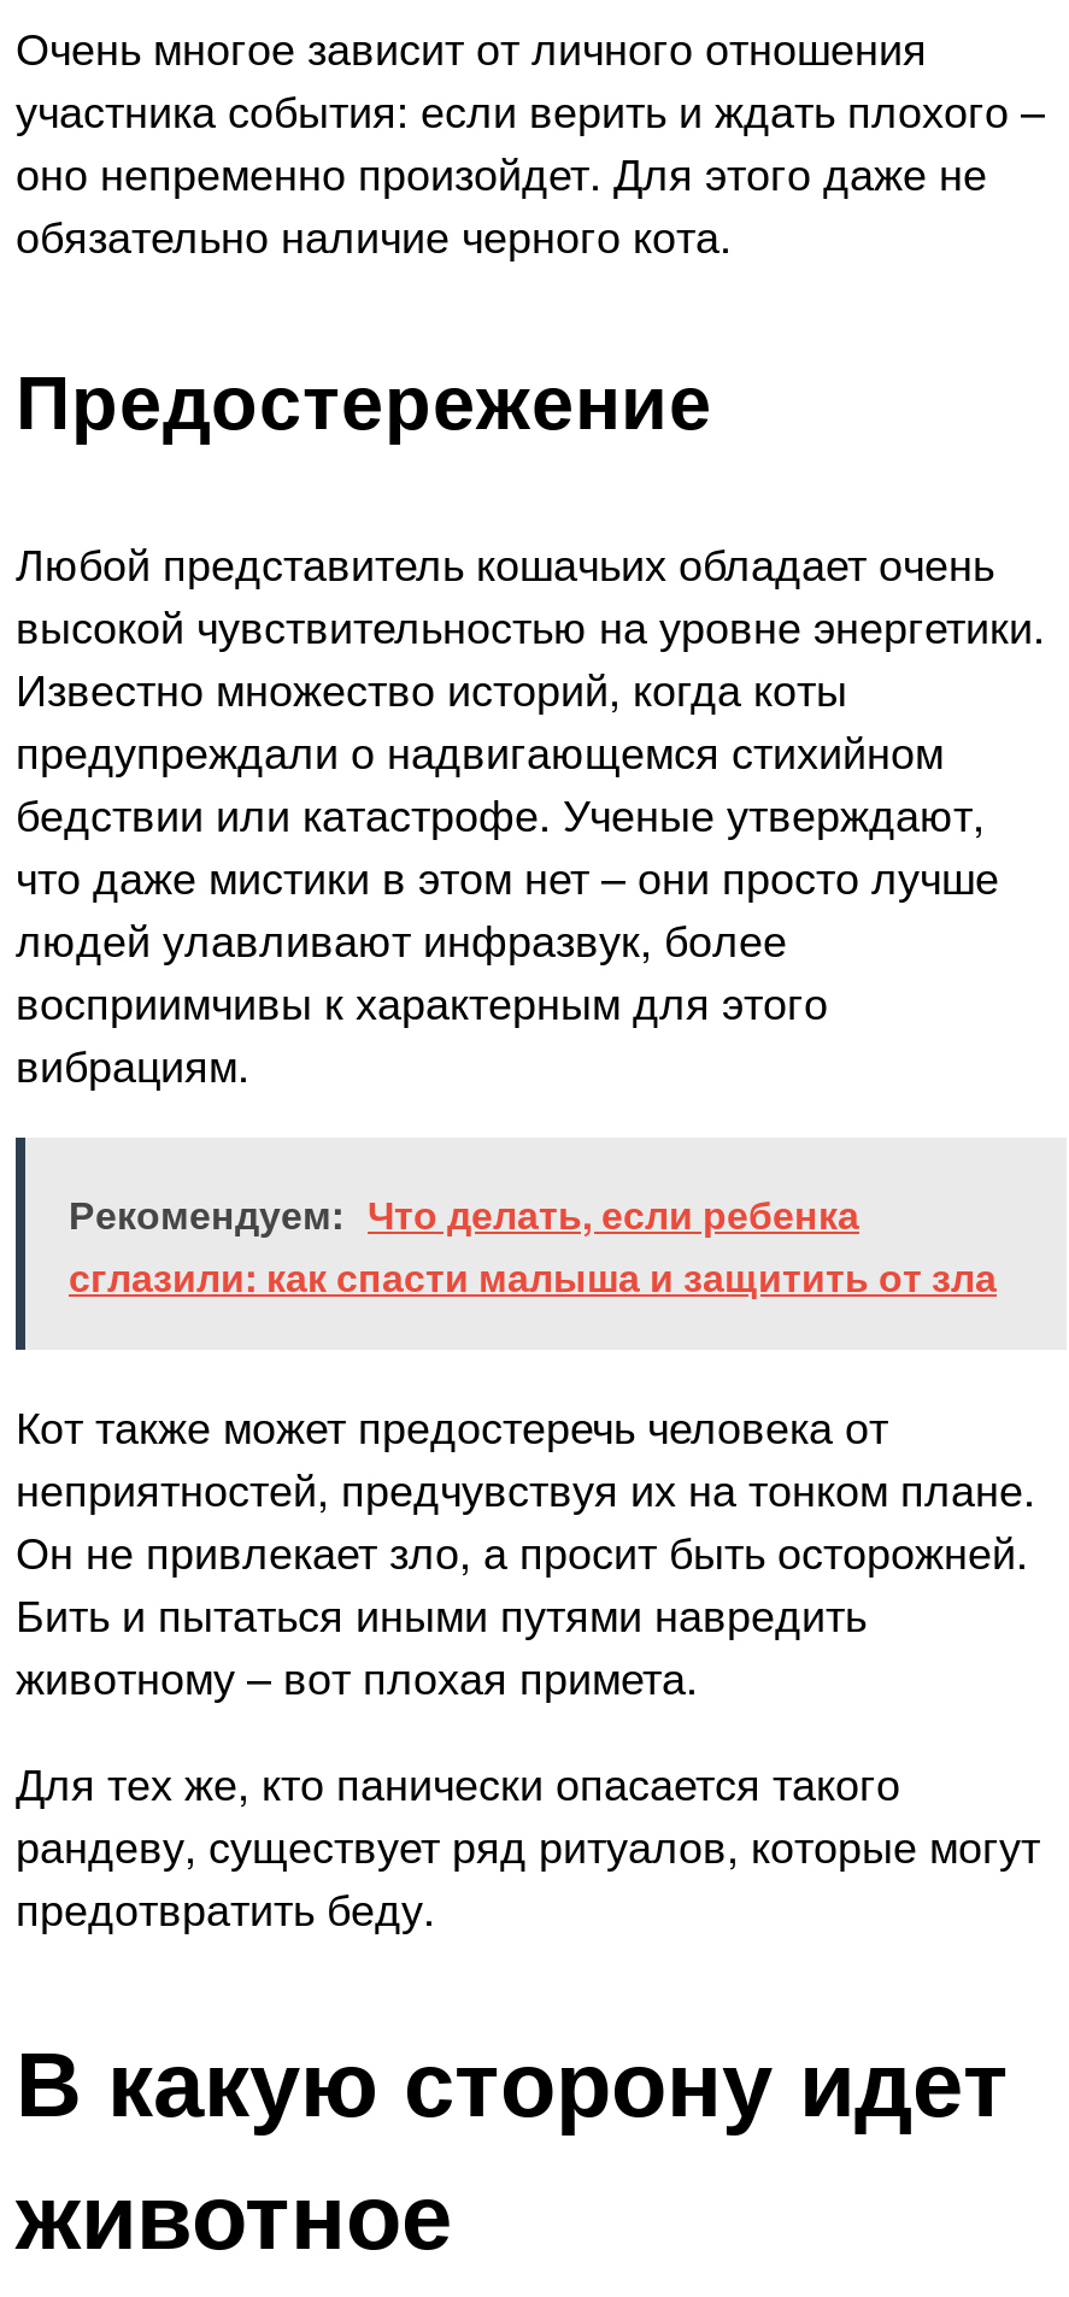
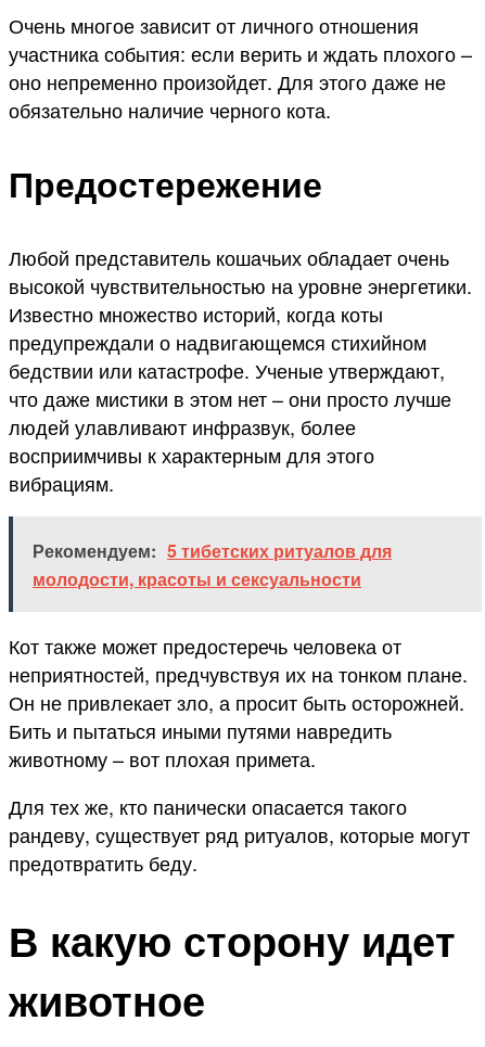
- Рекомендуем: Что делать, если ребенка
- сглазили: как спасти малыша и защитить от зла
+ Рекомендуем: 5 тибетских ритуалов для
+ молодости, красоты и сексуальности
